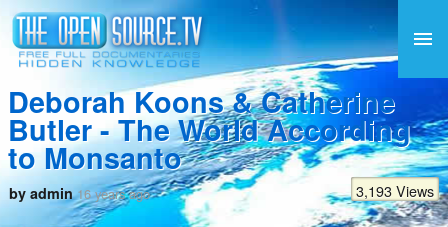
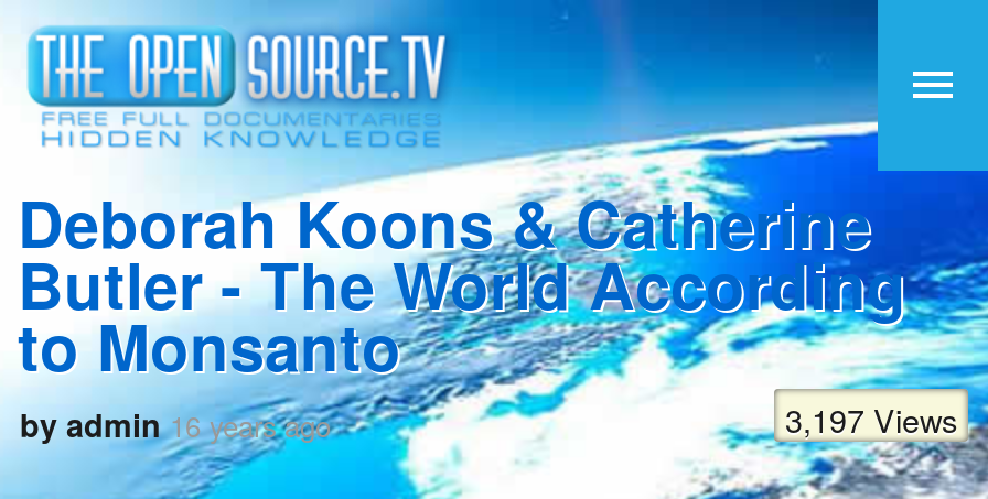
- 3,193 Views
+ 3,197 Views
